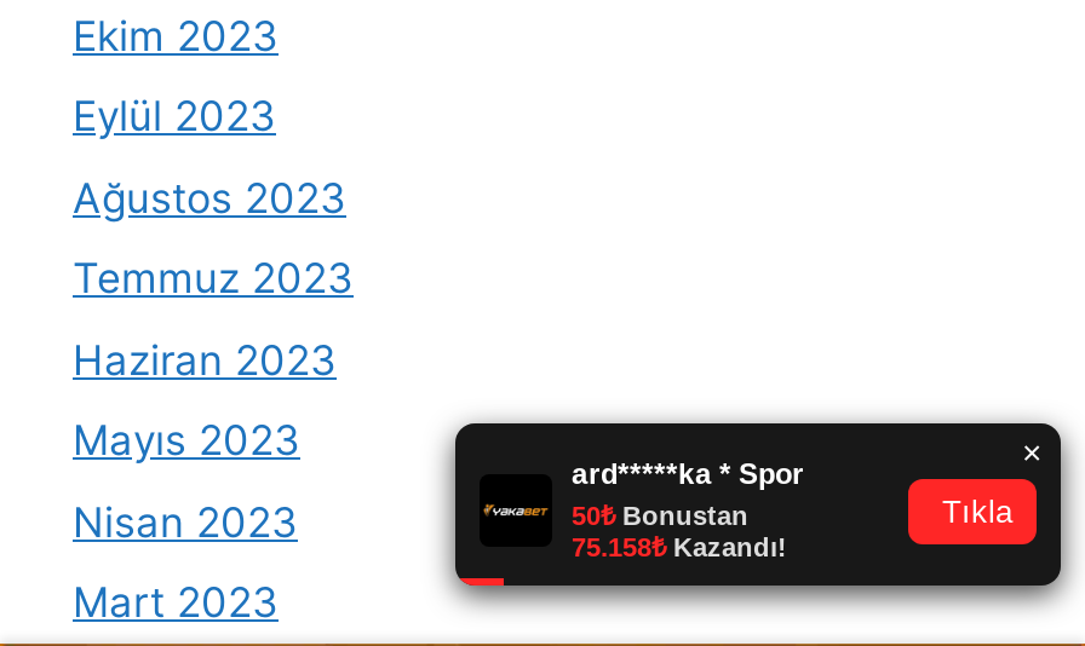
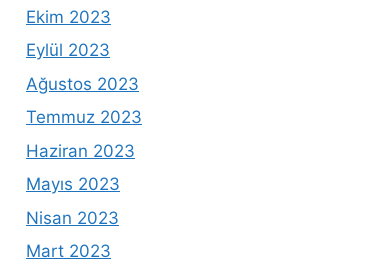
- [image]
